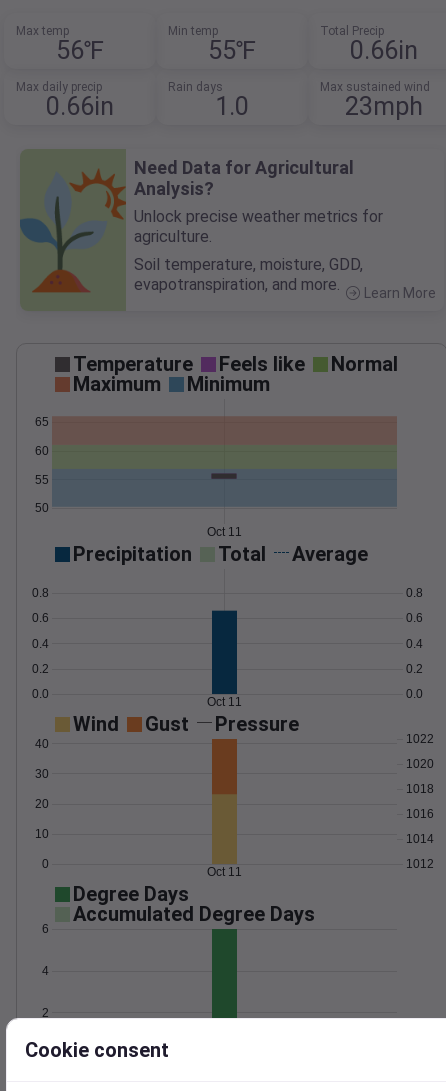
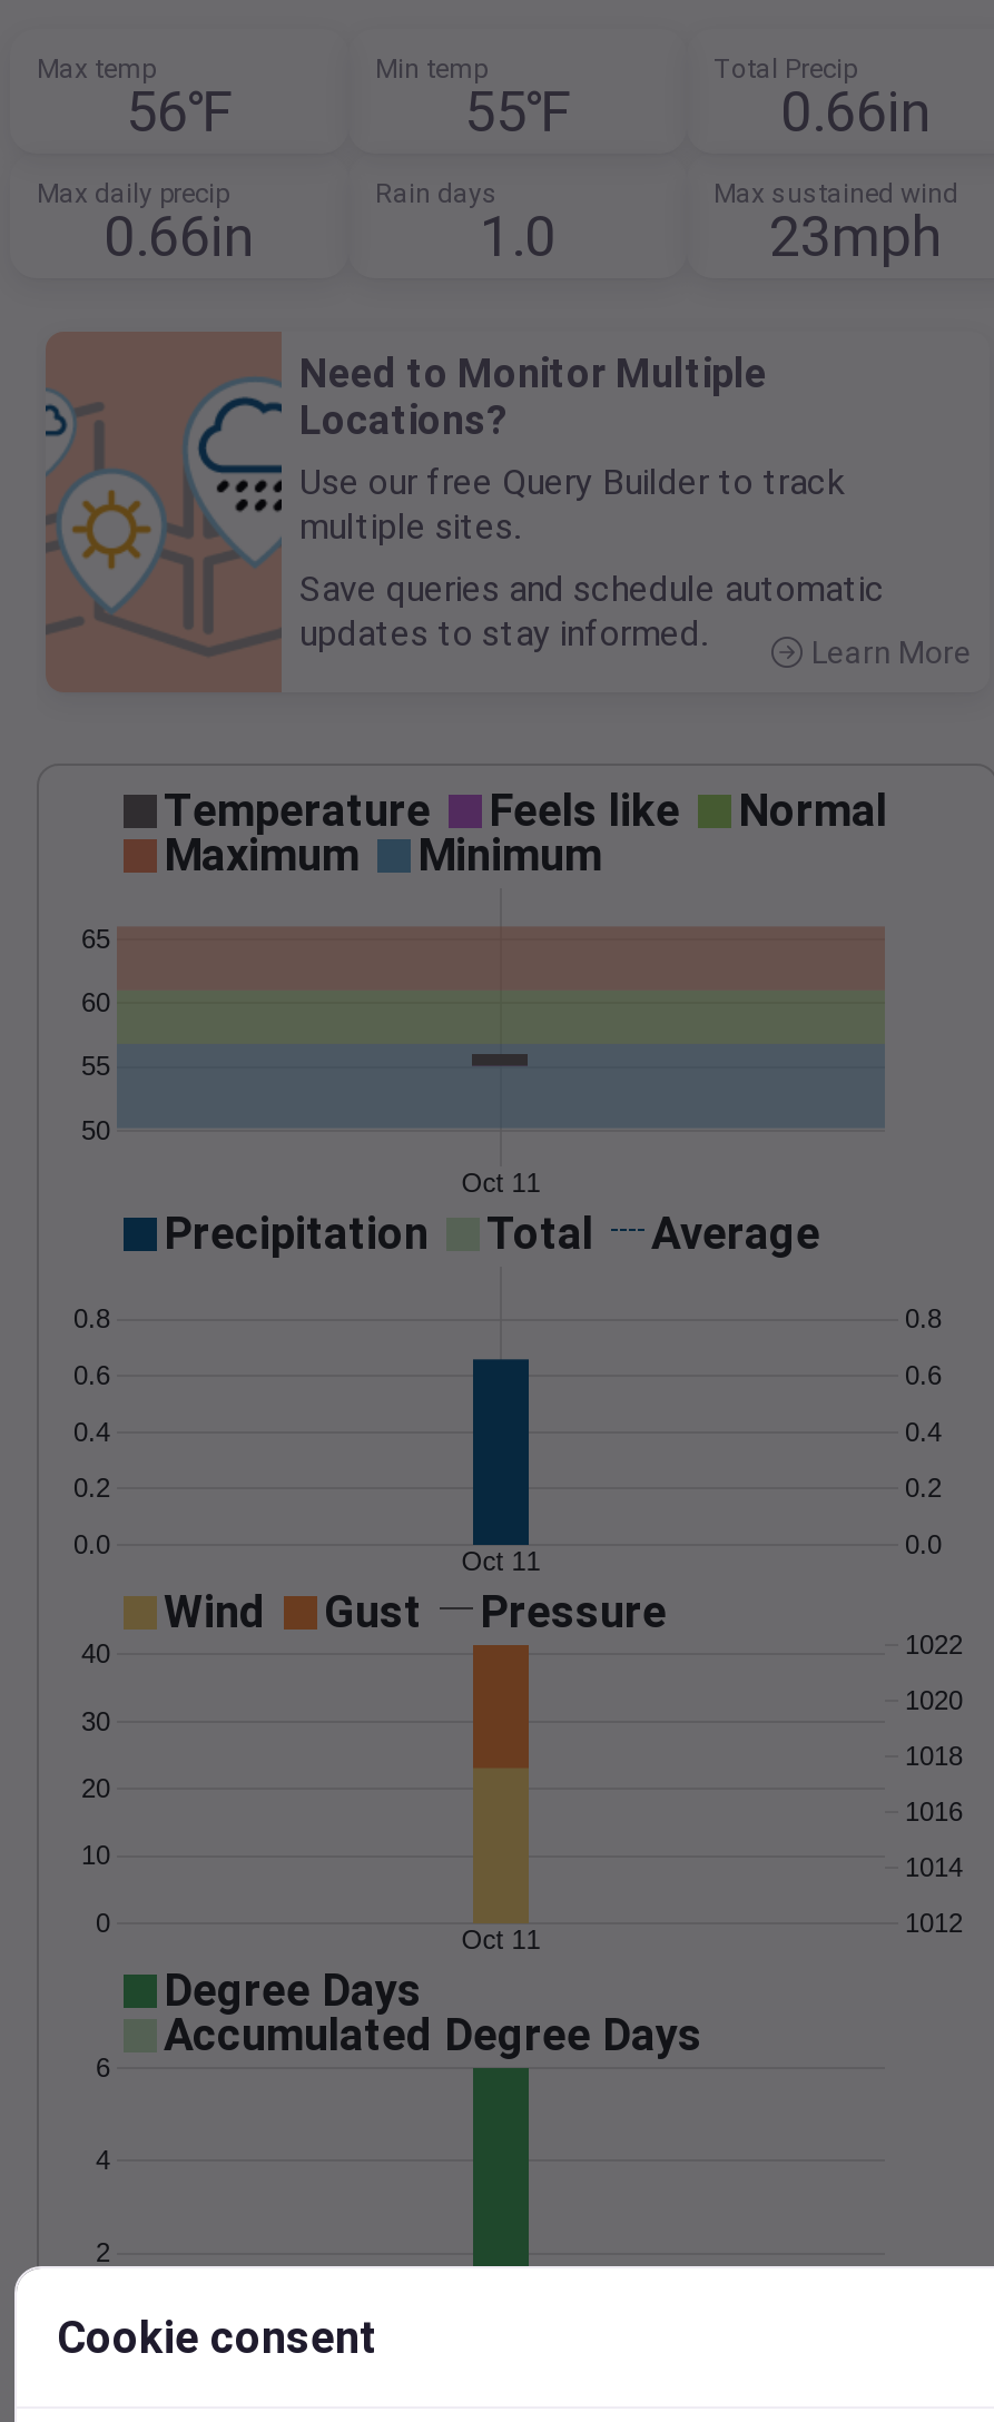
- [image]
- Need Data for Agricultural
- Analysis?
- Unlock precise weather metrics for
- agriculture.
+ [image]
+ Need to Monitor Multiple
+ Locations?
+ Use our free Query Builder to track
+ multiple sites.

- Soil temperature, moisture, GDD,
- evapotranspiration, and more.
+ Save queries and schedule automatic
+ updates to stay informed.
